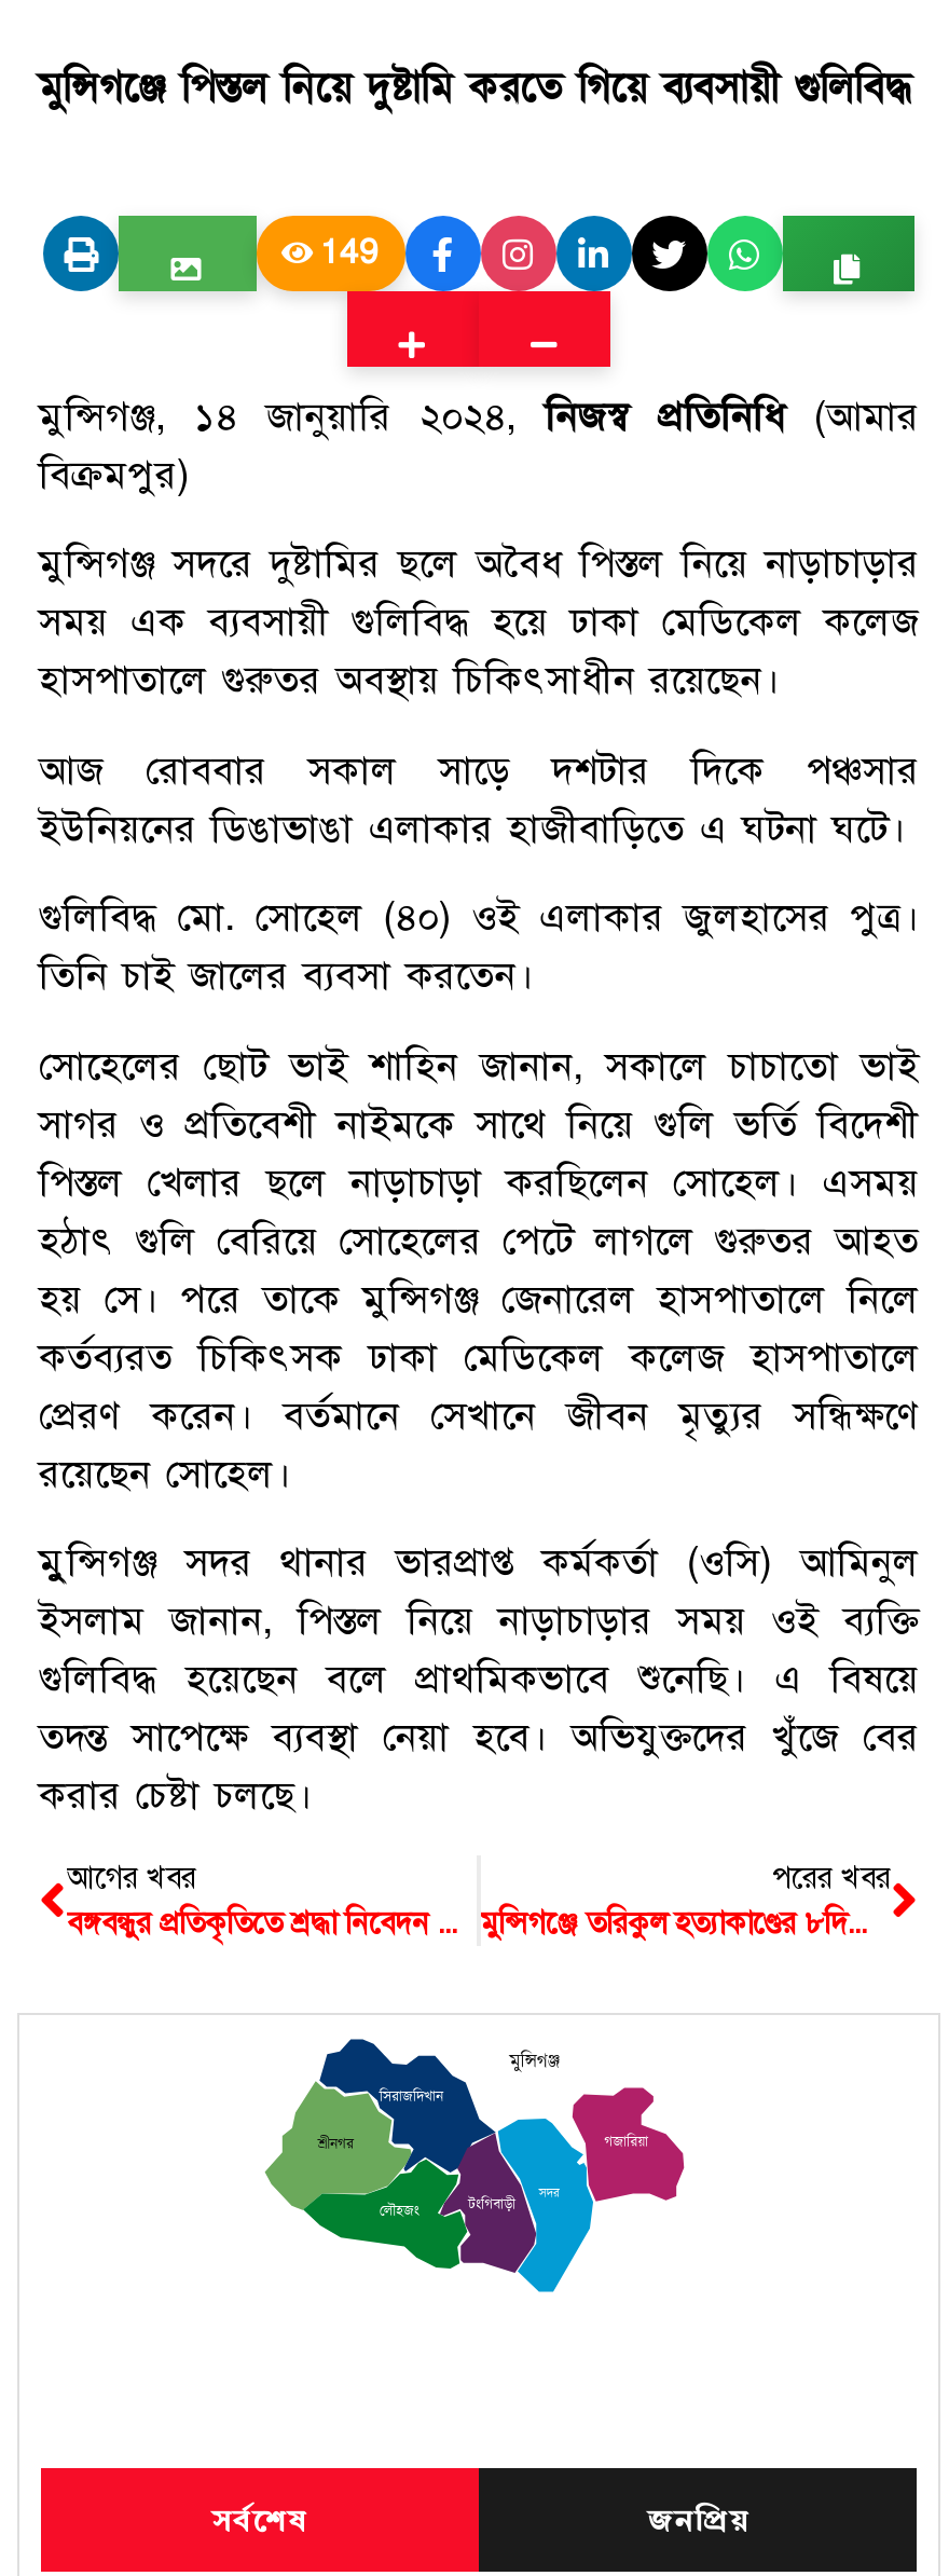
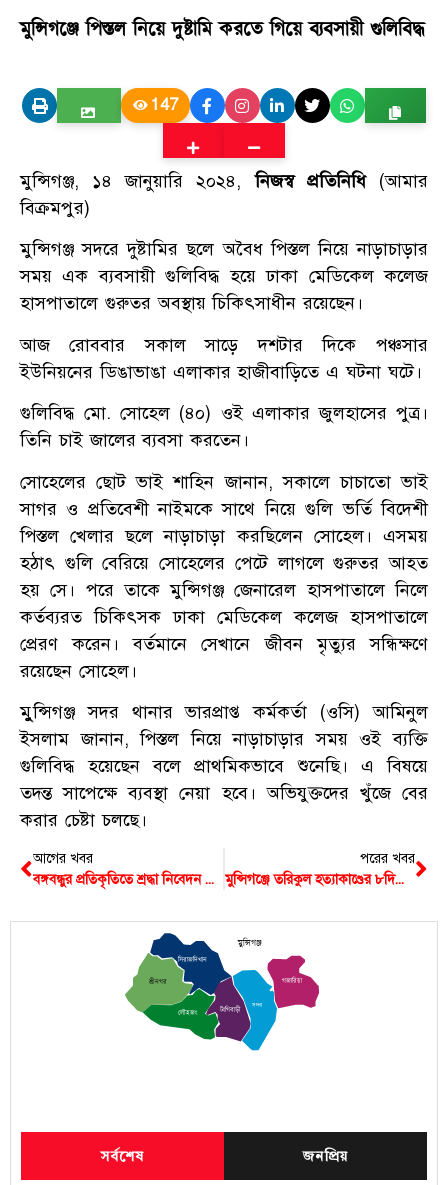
- 149
+ 147
